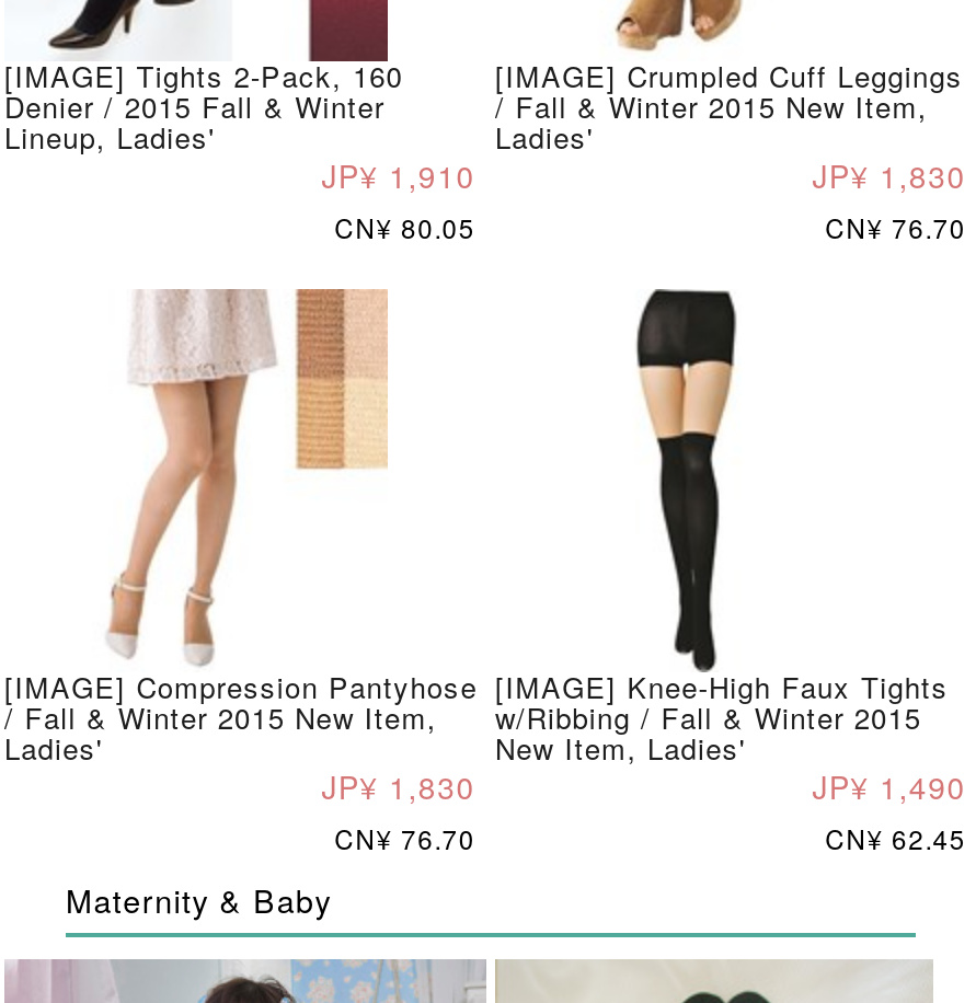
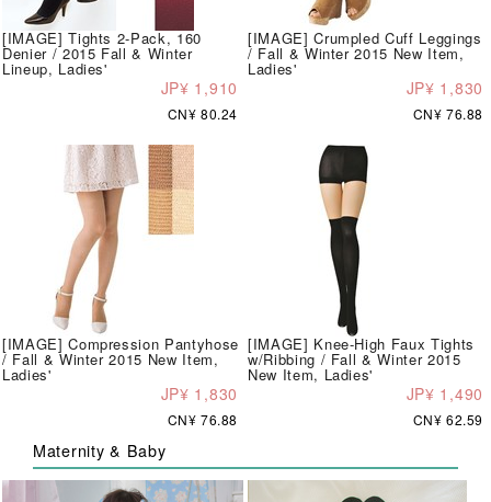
- CN¥ 80.05
+ CN¥ 80.24

- CN¥ 76.70
+ CN¥ 76.88

- CN¥ 76.70
+ CN¥ 76.88

- CN¥ 62.45
+ CN¥ 62.59
